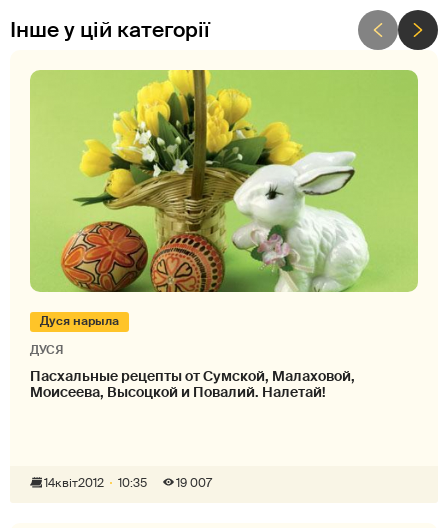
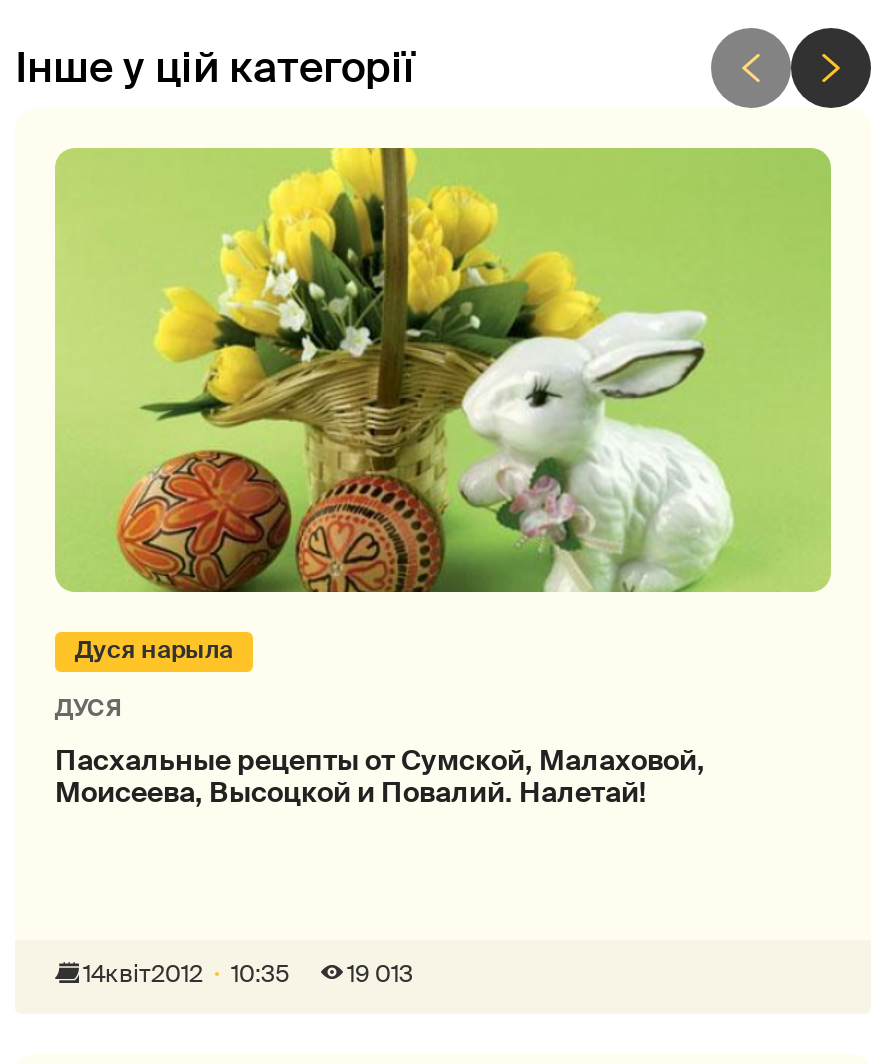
- 19 007
+ 19 013
